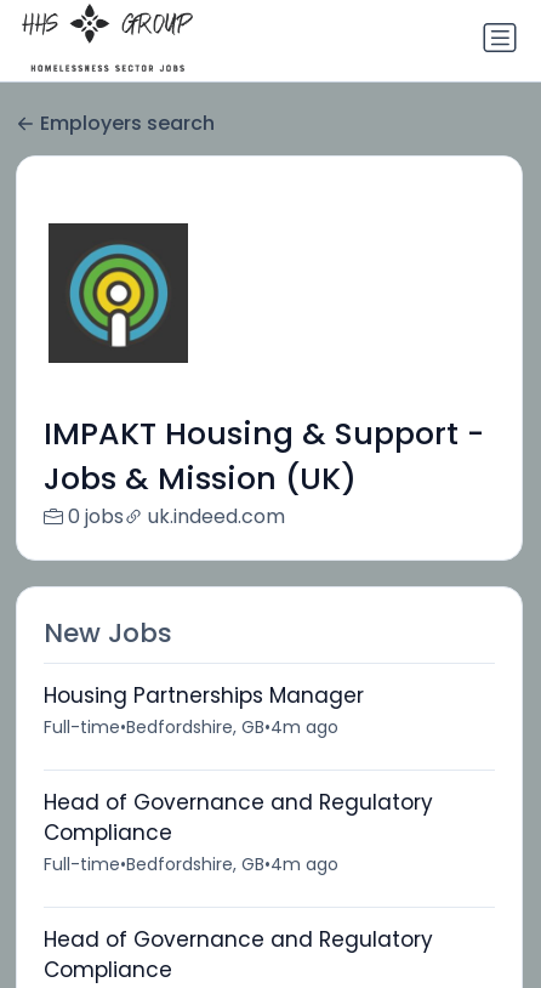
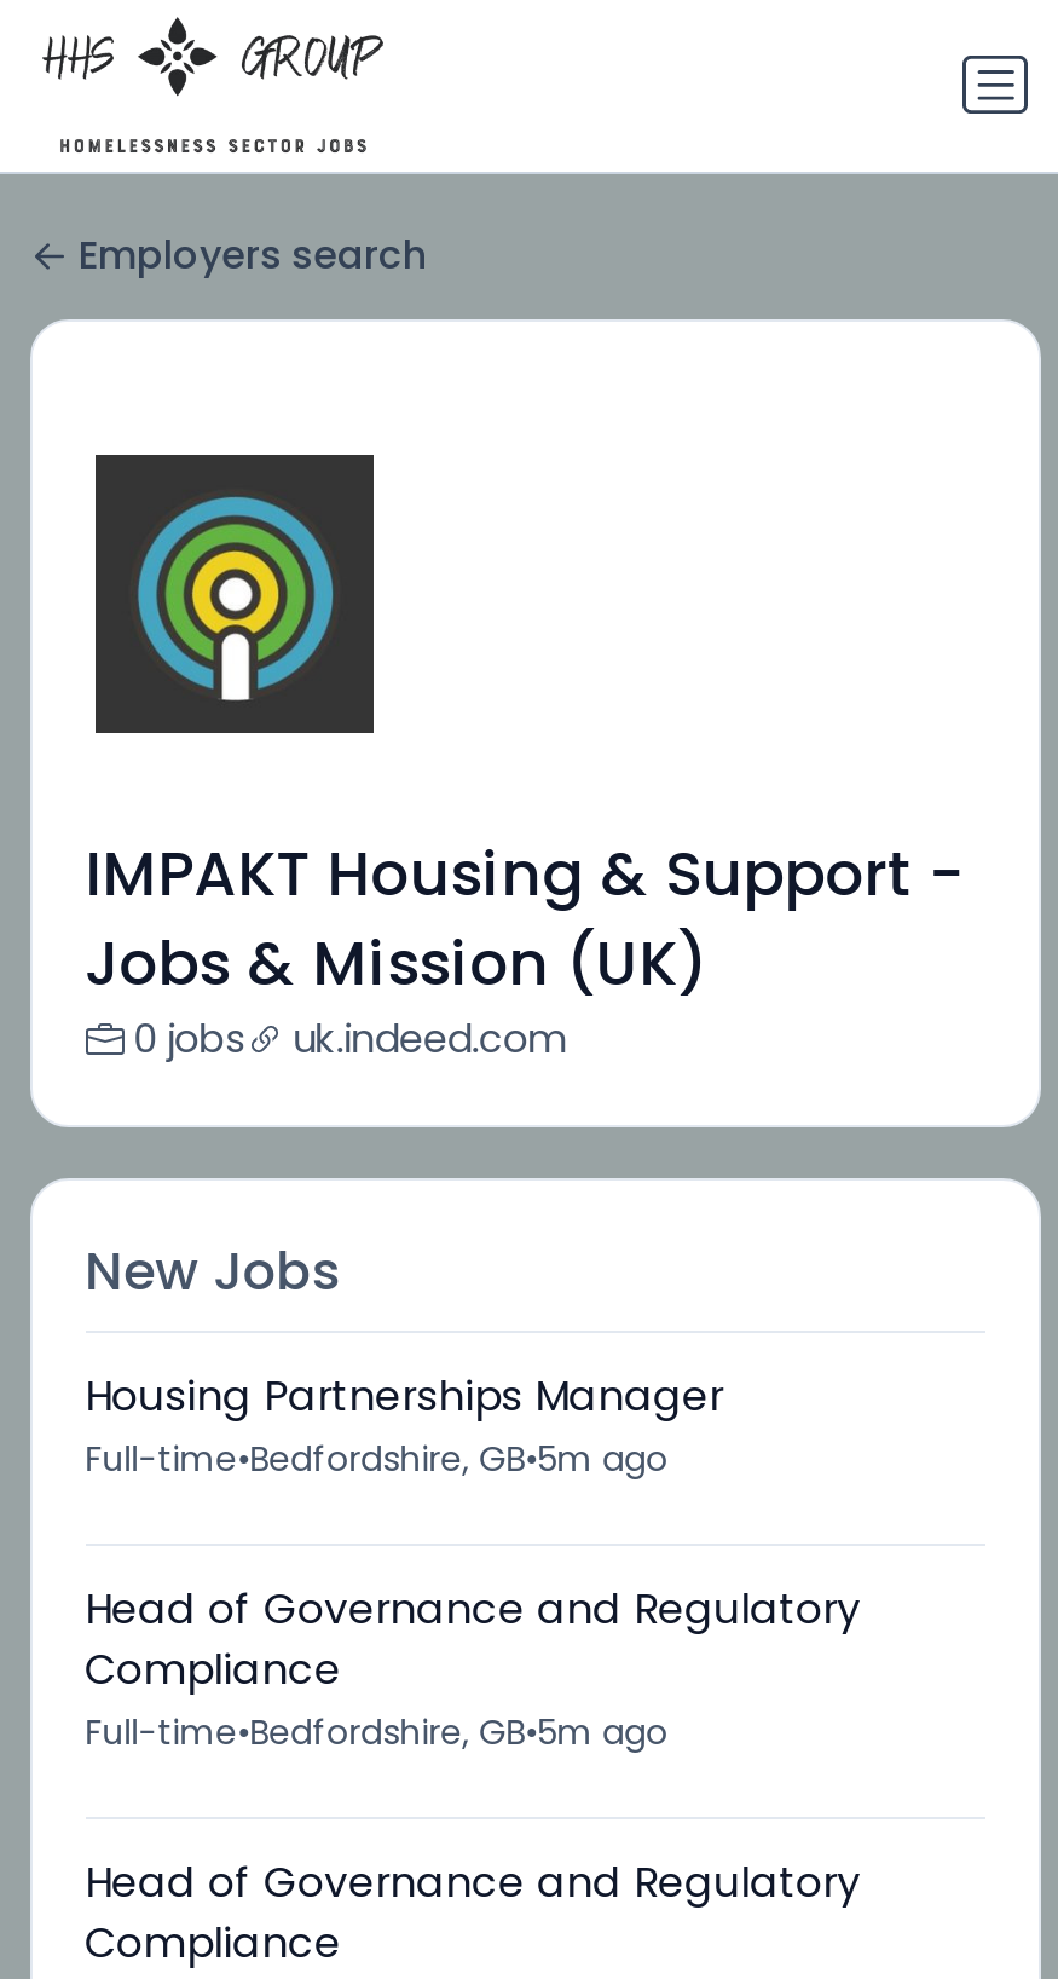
- Full-time•Bedfordshire, GB•4m ago
+ Full-time•Bedfordshire, GB•5m ago

- Full-time•Bedfordshire, GB•4m ago
+ Full-time•Bedfordshire, GB•5m ago
